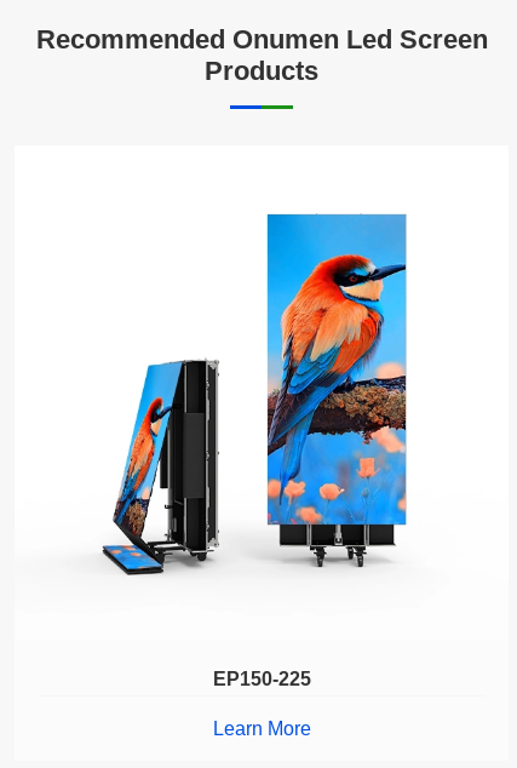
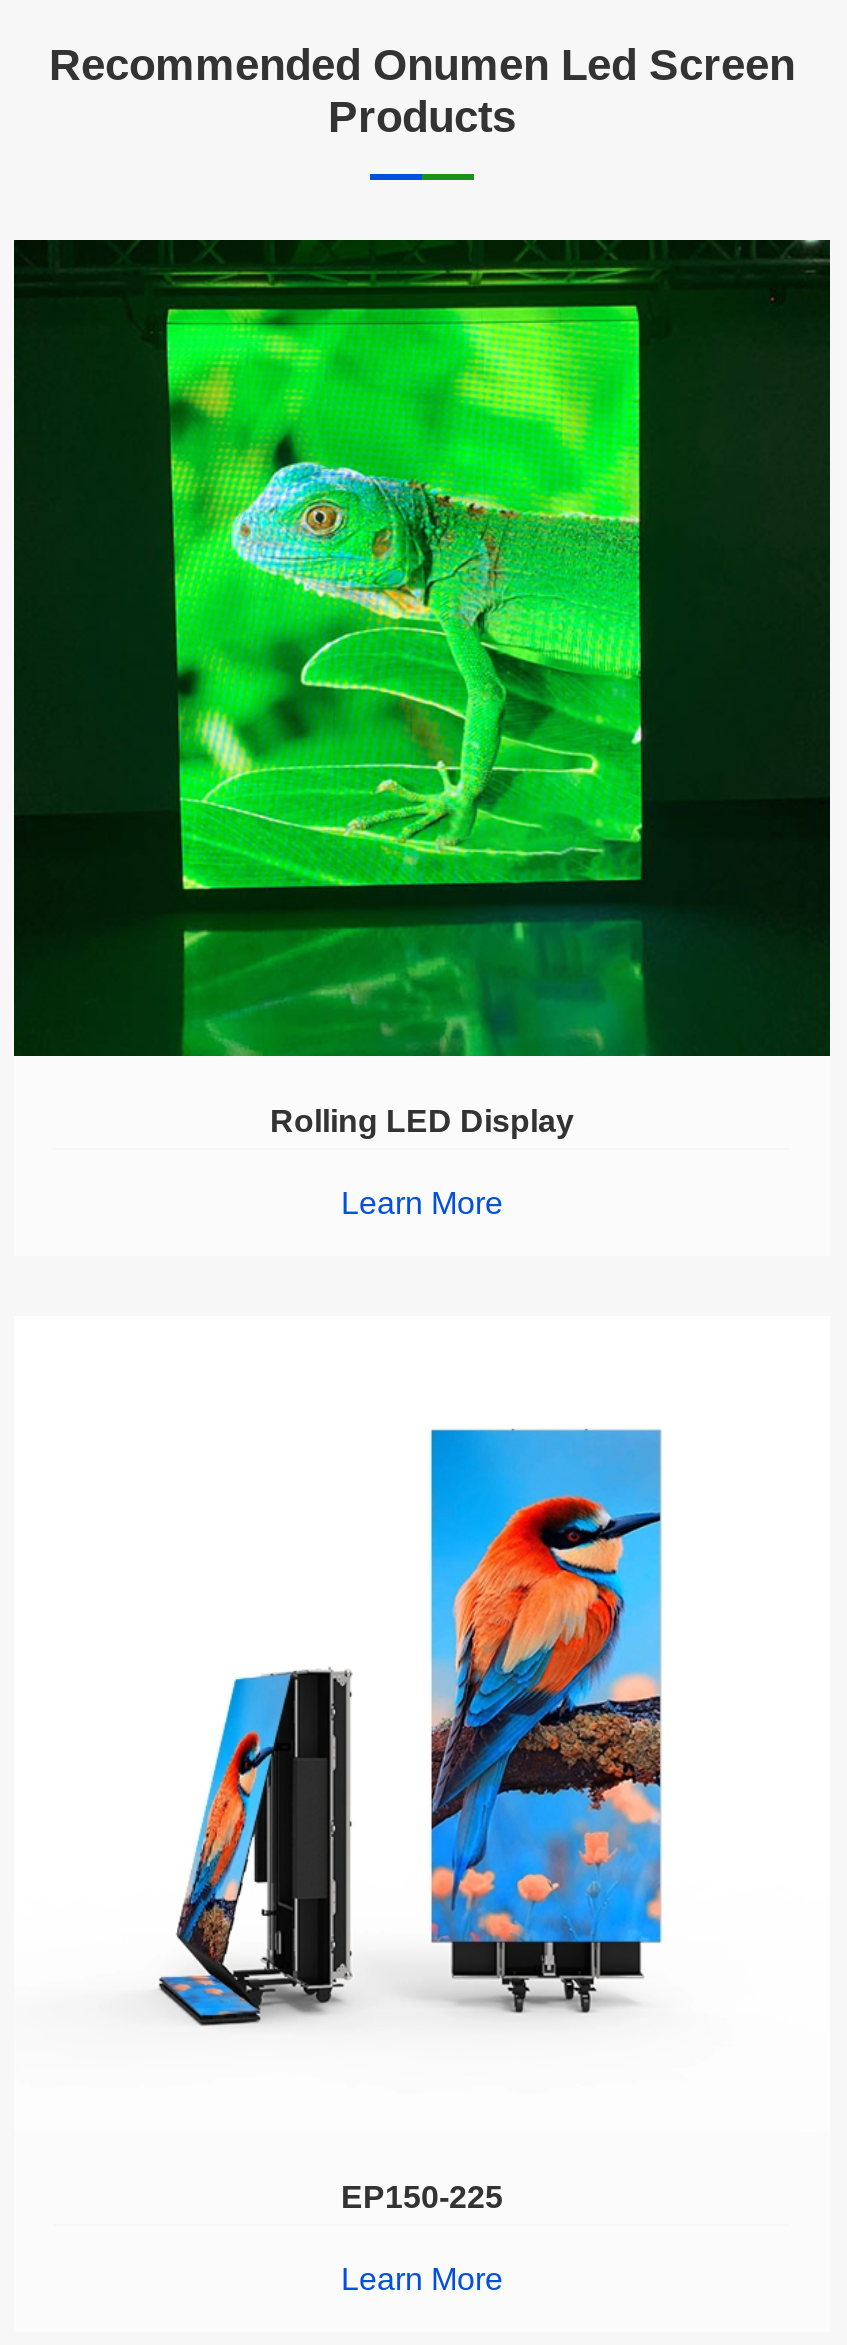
+ [image]
+ Rolling LED Display
+ Learn More
